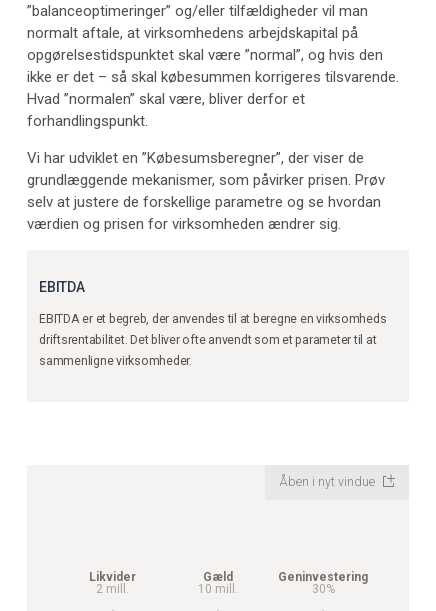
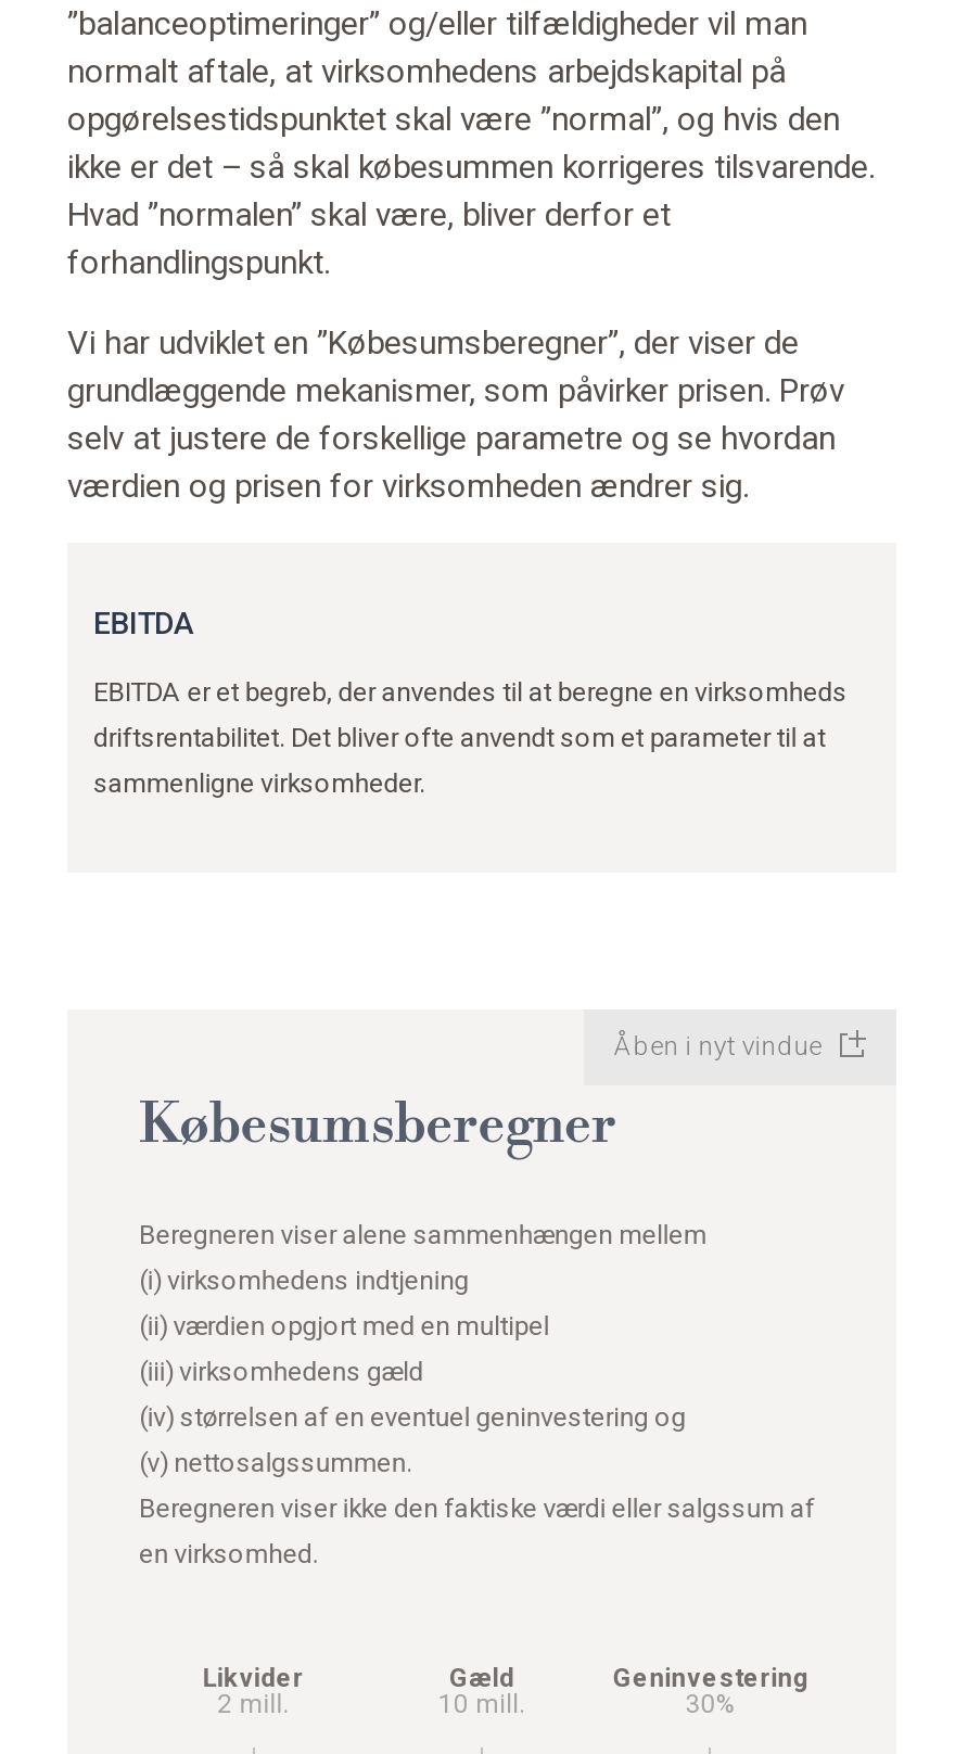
+ Købesumsberegner
+ Beregneren viser alene sammenhængen mellem
+ (i) virksomhedens indtjening
+ (ii) værdien opgjort med en multipel
+ (iii) virksomhedens gæld
+ (iv) størrelsen af en eventuel geninvestering og
+ (v) nettosalgssummen.
+ Beregneren viser ikke den faktiske værdi eller salgssum af
+ en virksomhed.
